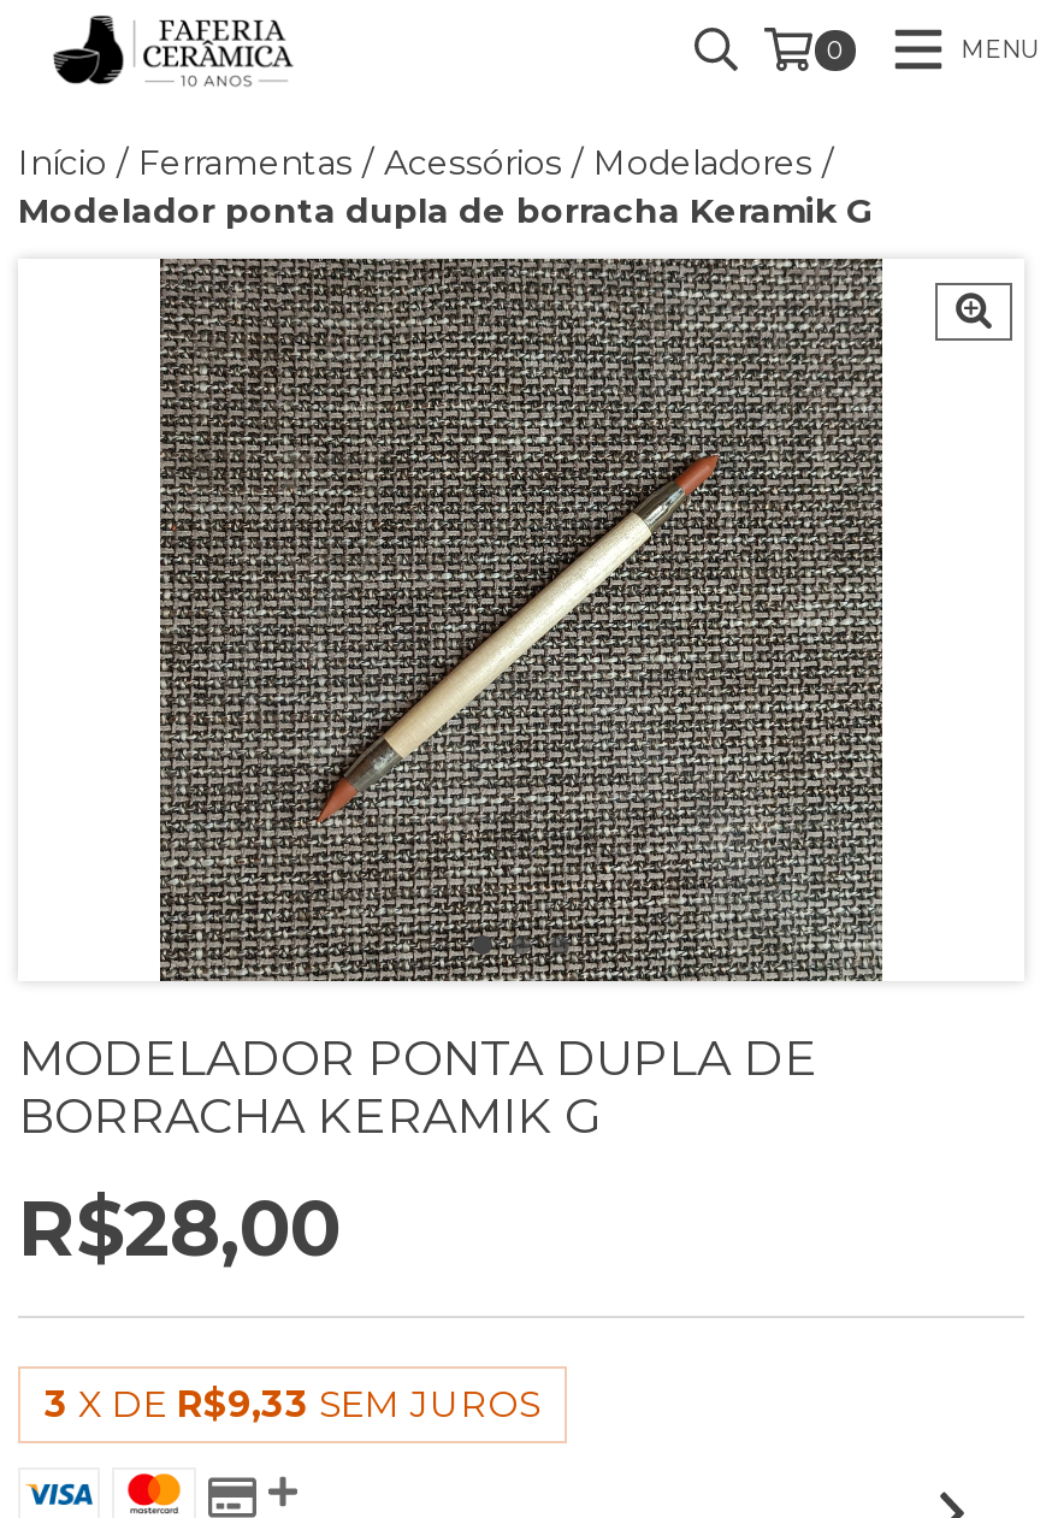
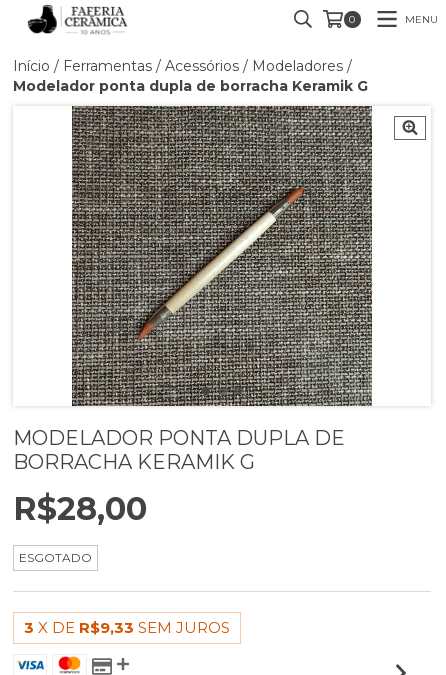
+ ESGOTADO
